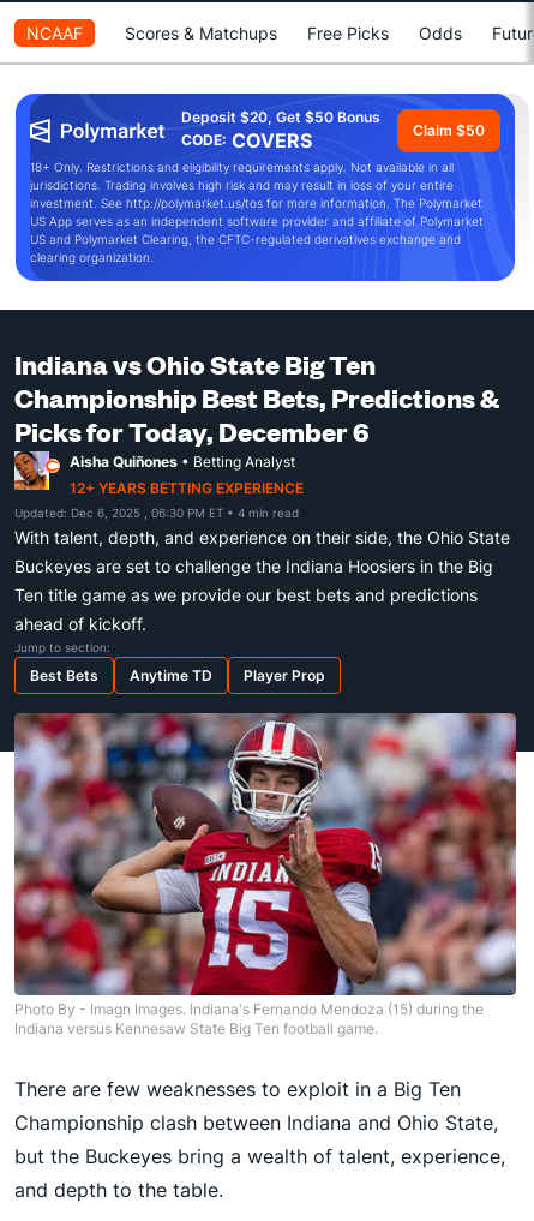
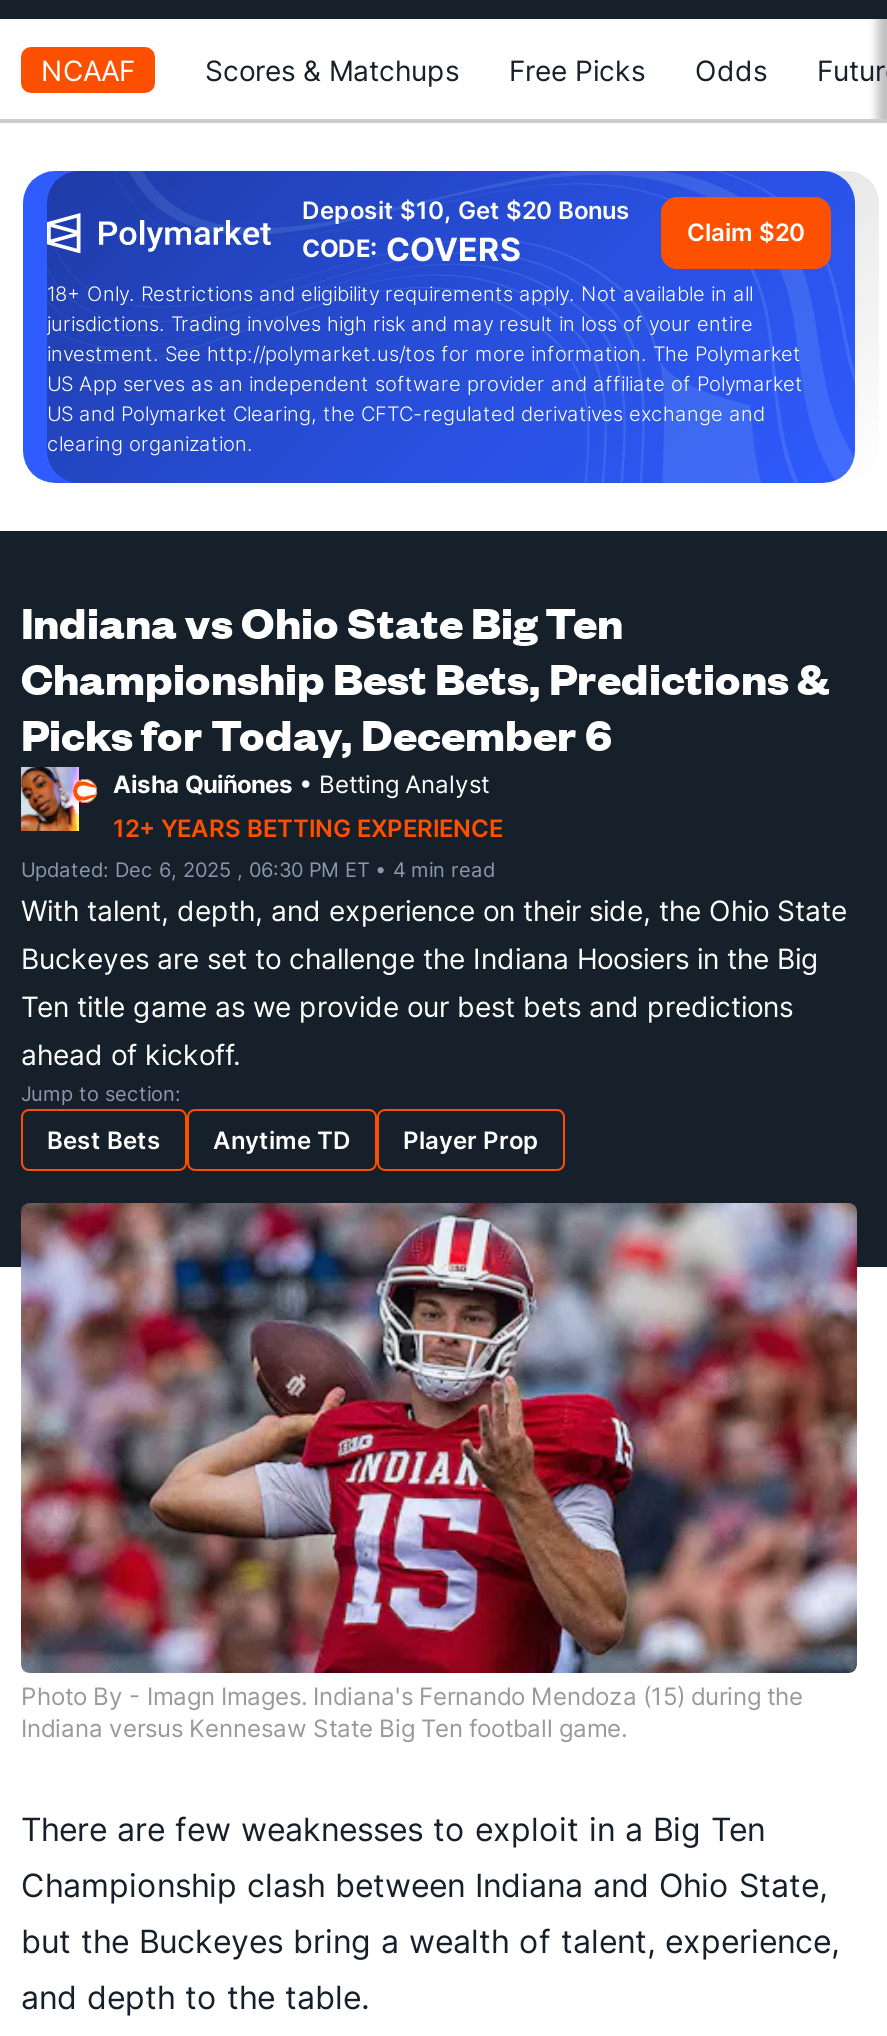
- Deposit $20, Get $50 Bonus
+ Deposit $10, Get $20 Bonus

- Claim $50
+ Claim $20
